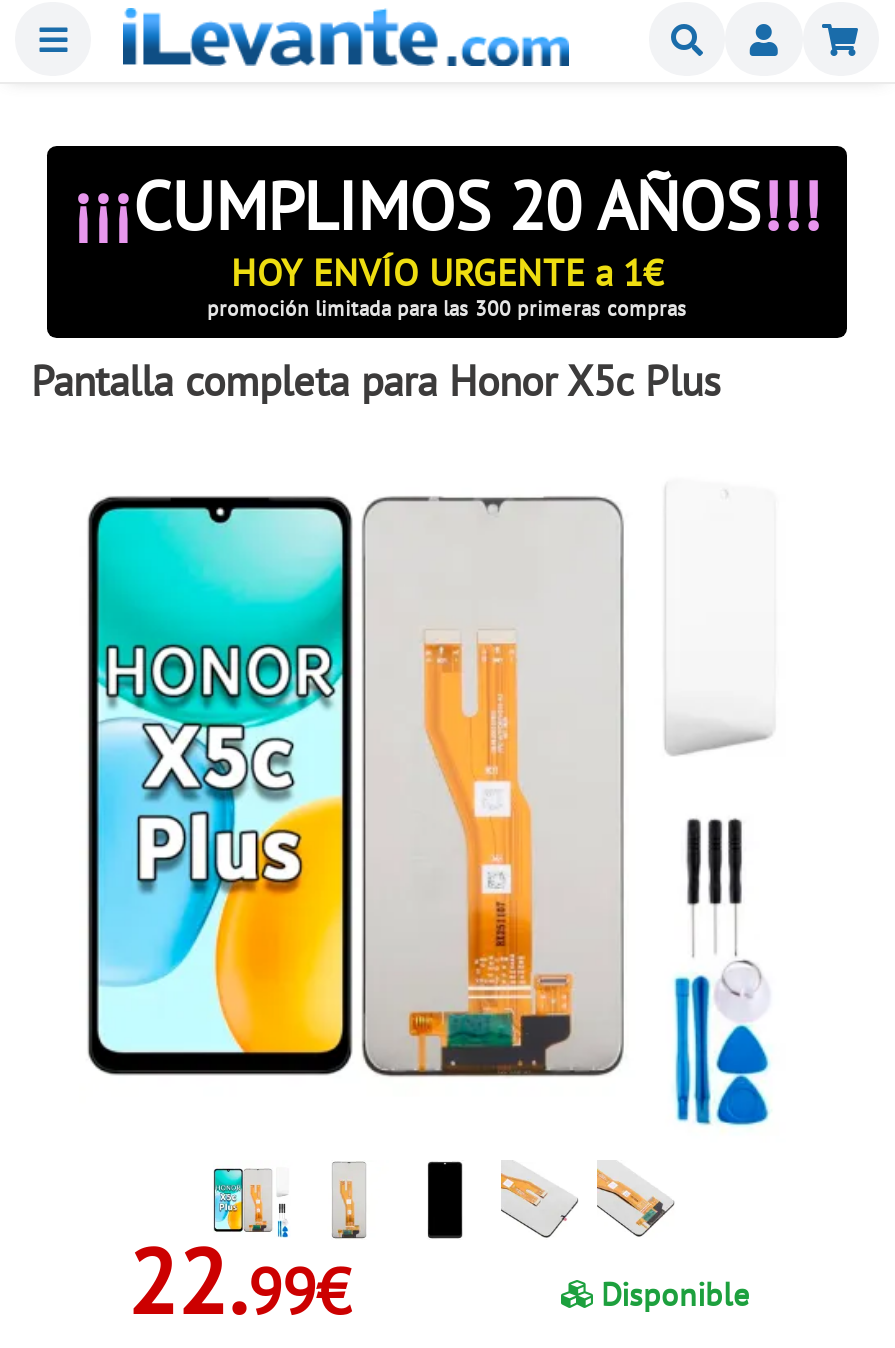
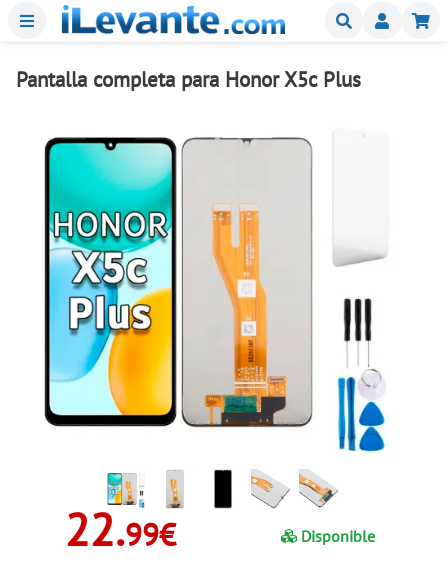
- ¡¡¡CUMPLIMOS 20 AÑOS!!!
- HOY ENVÍO URGENTE a 1€
- promoción limitada para las 300 primeras compras
